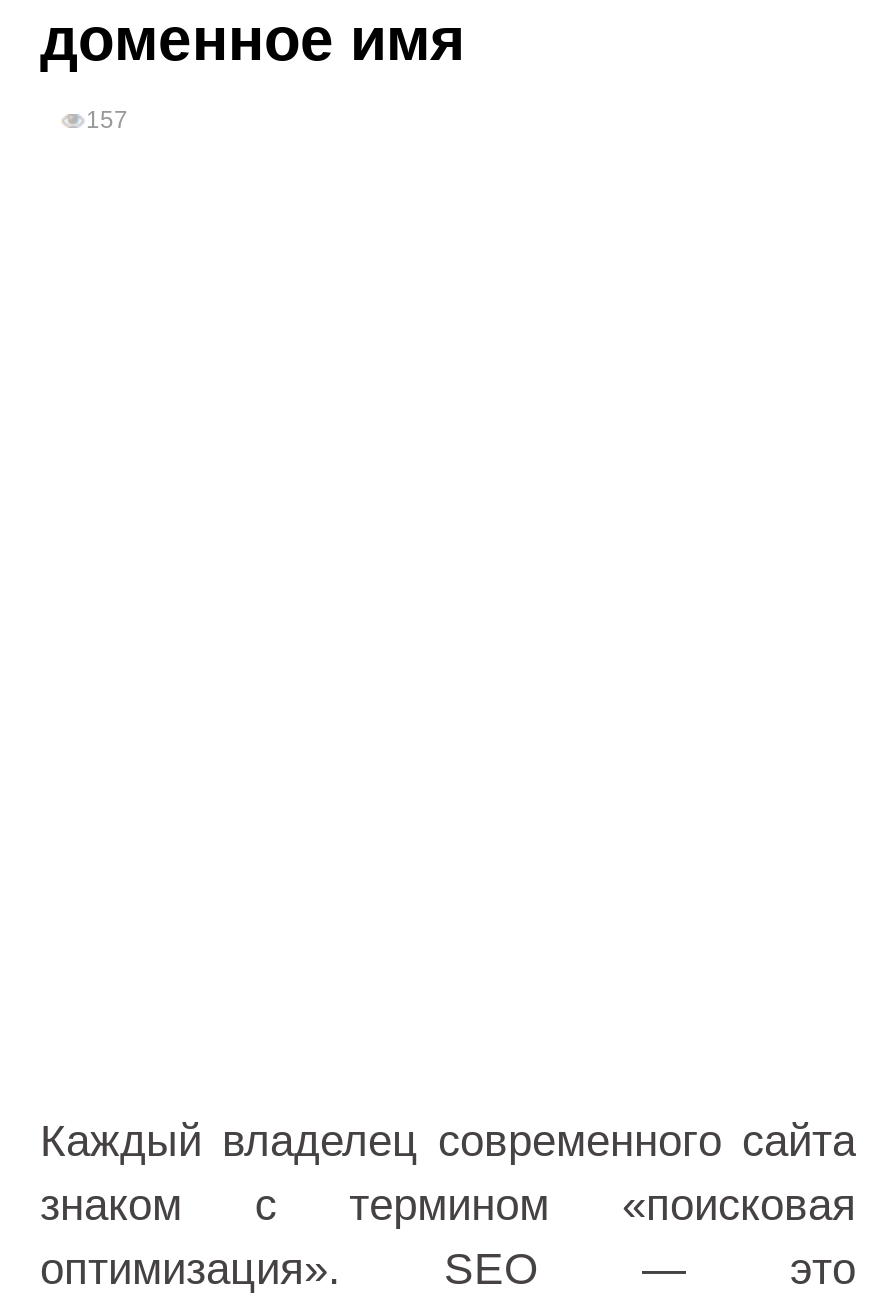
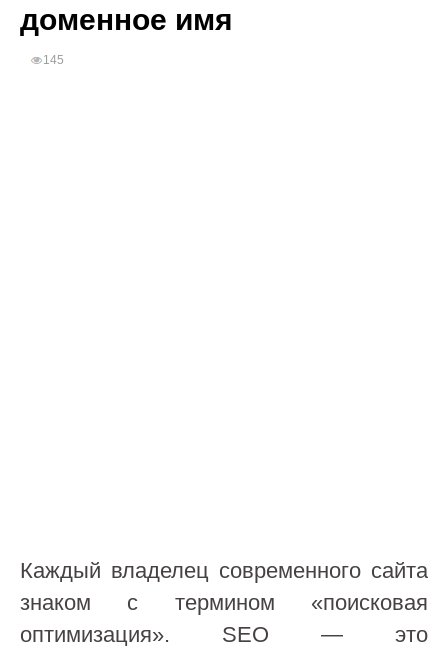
- 157
+ 145
